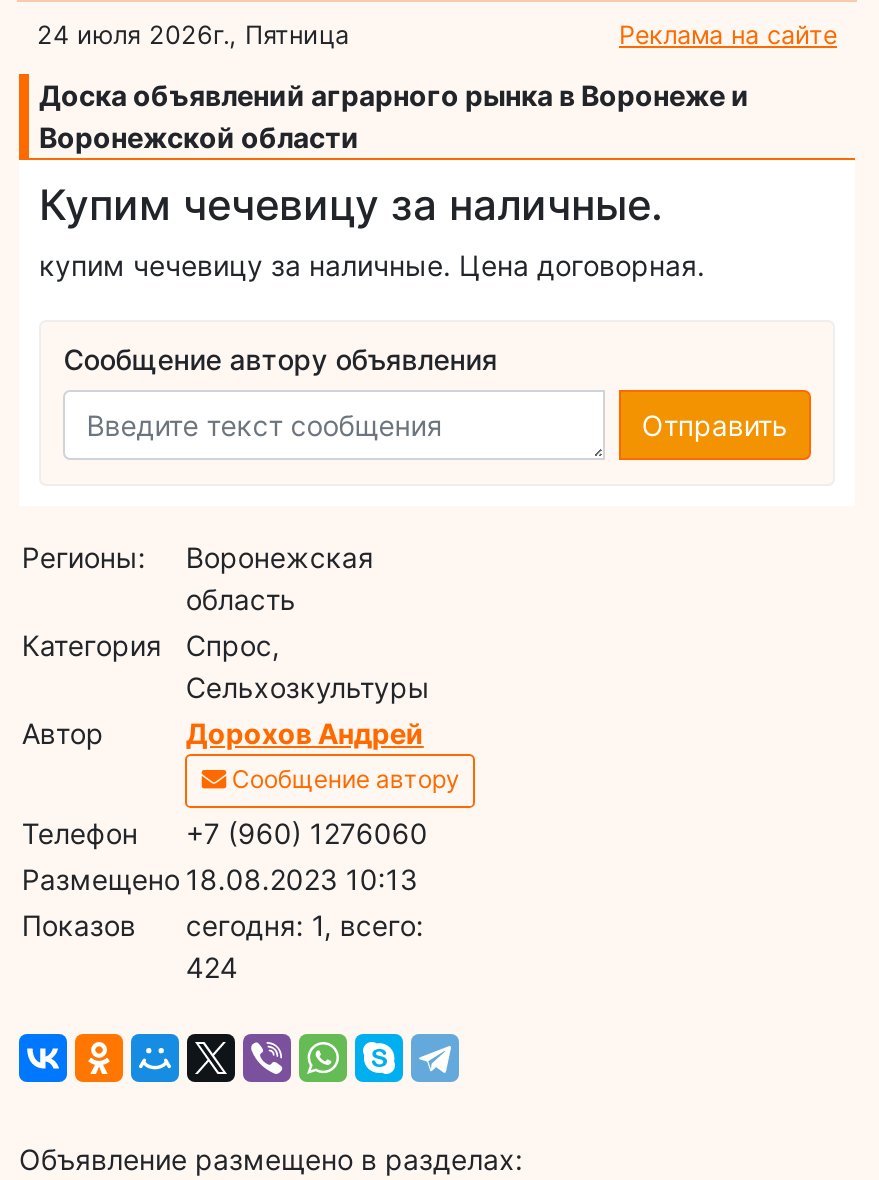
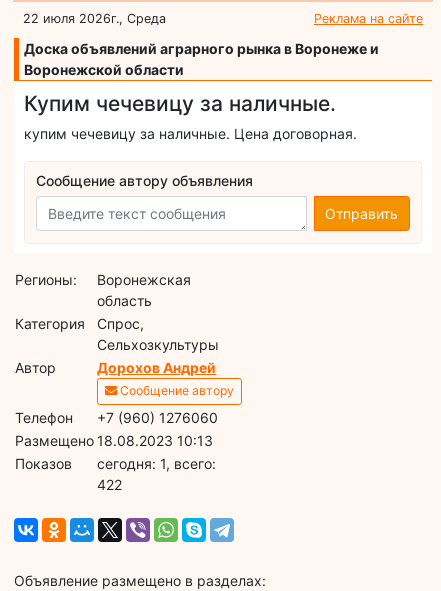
- 24 июля 2026г., Пятница
+ 22 июля 2026г., Среда

- 424
+ 422
